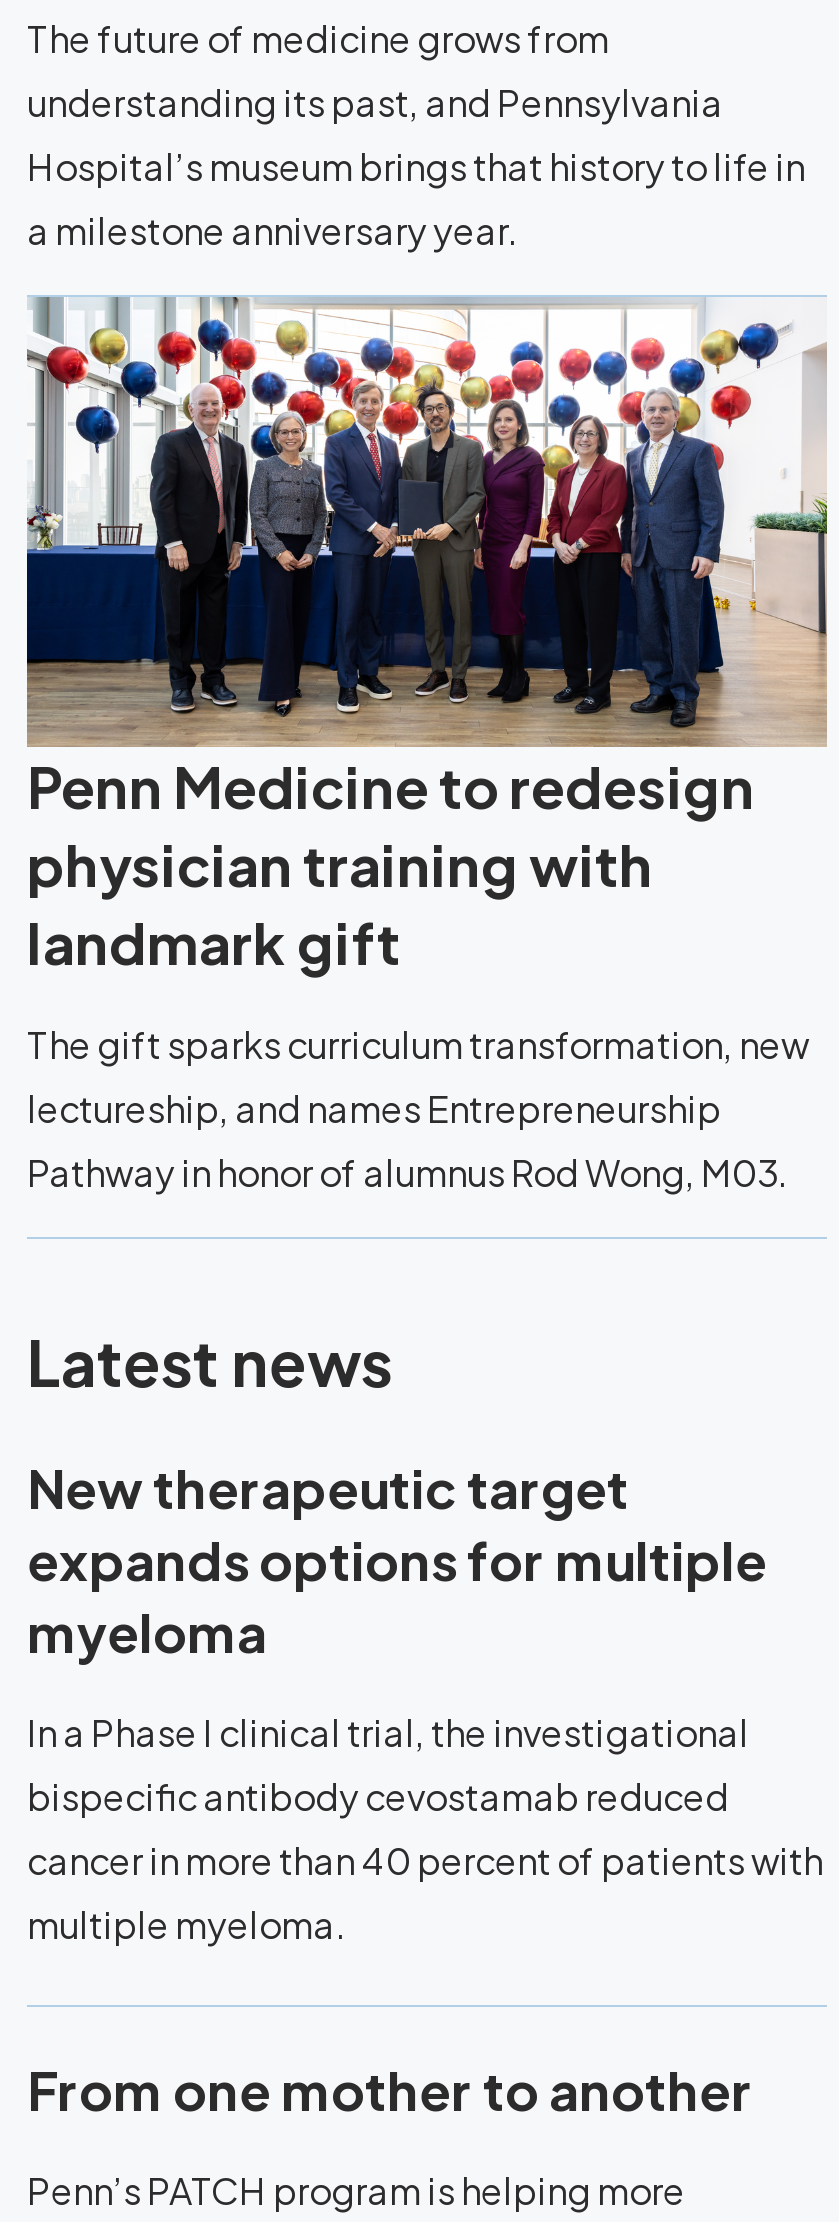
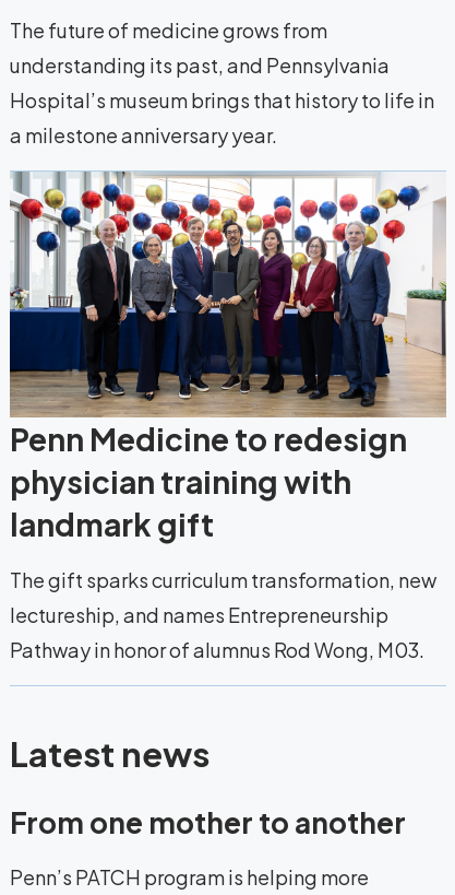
- New therapeutic target
- expands options for multiple
- myeloma
- In a Phase I clinical trial, the investigational
- bispecific antibody cevostamab reduced
- cancer in more than 40 percent of patients with
- multiple myeloma.
